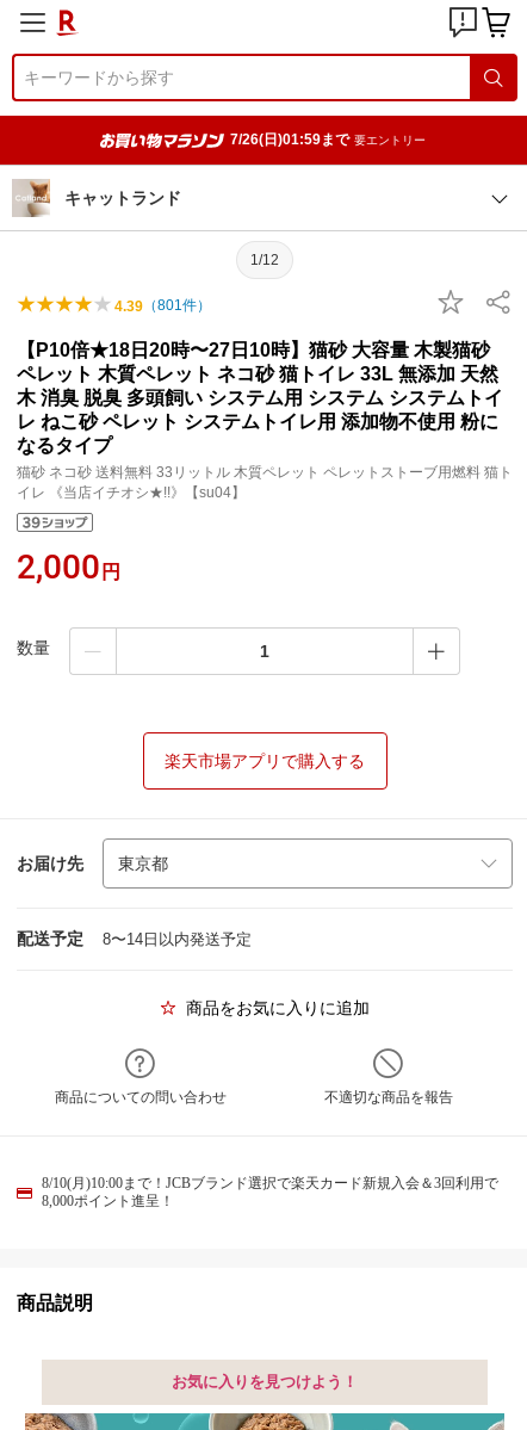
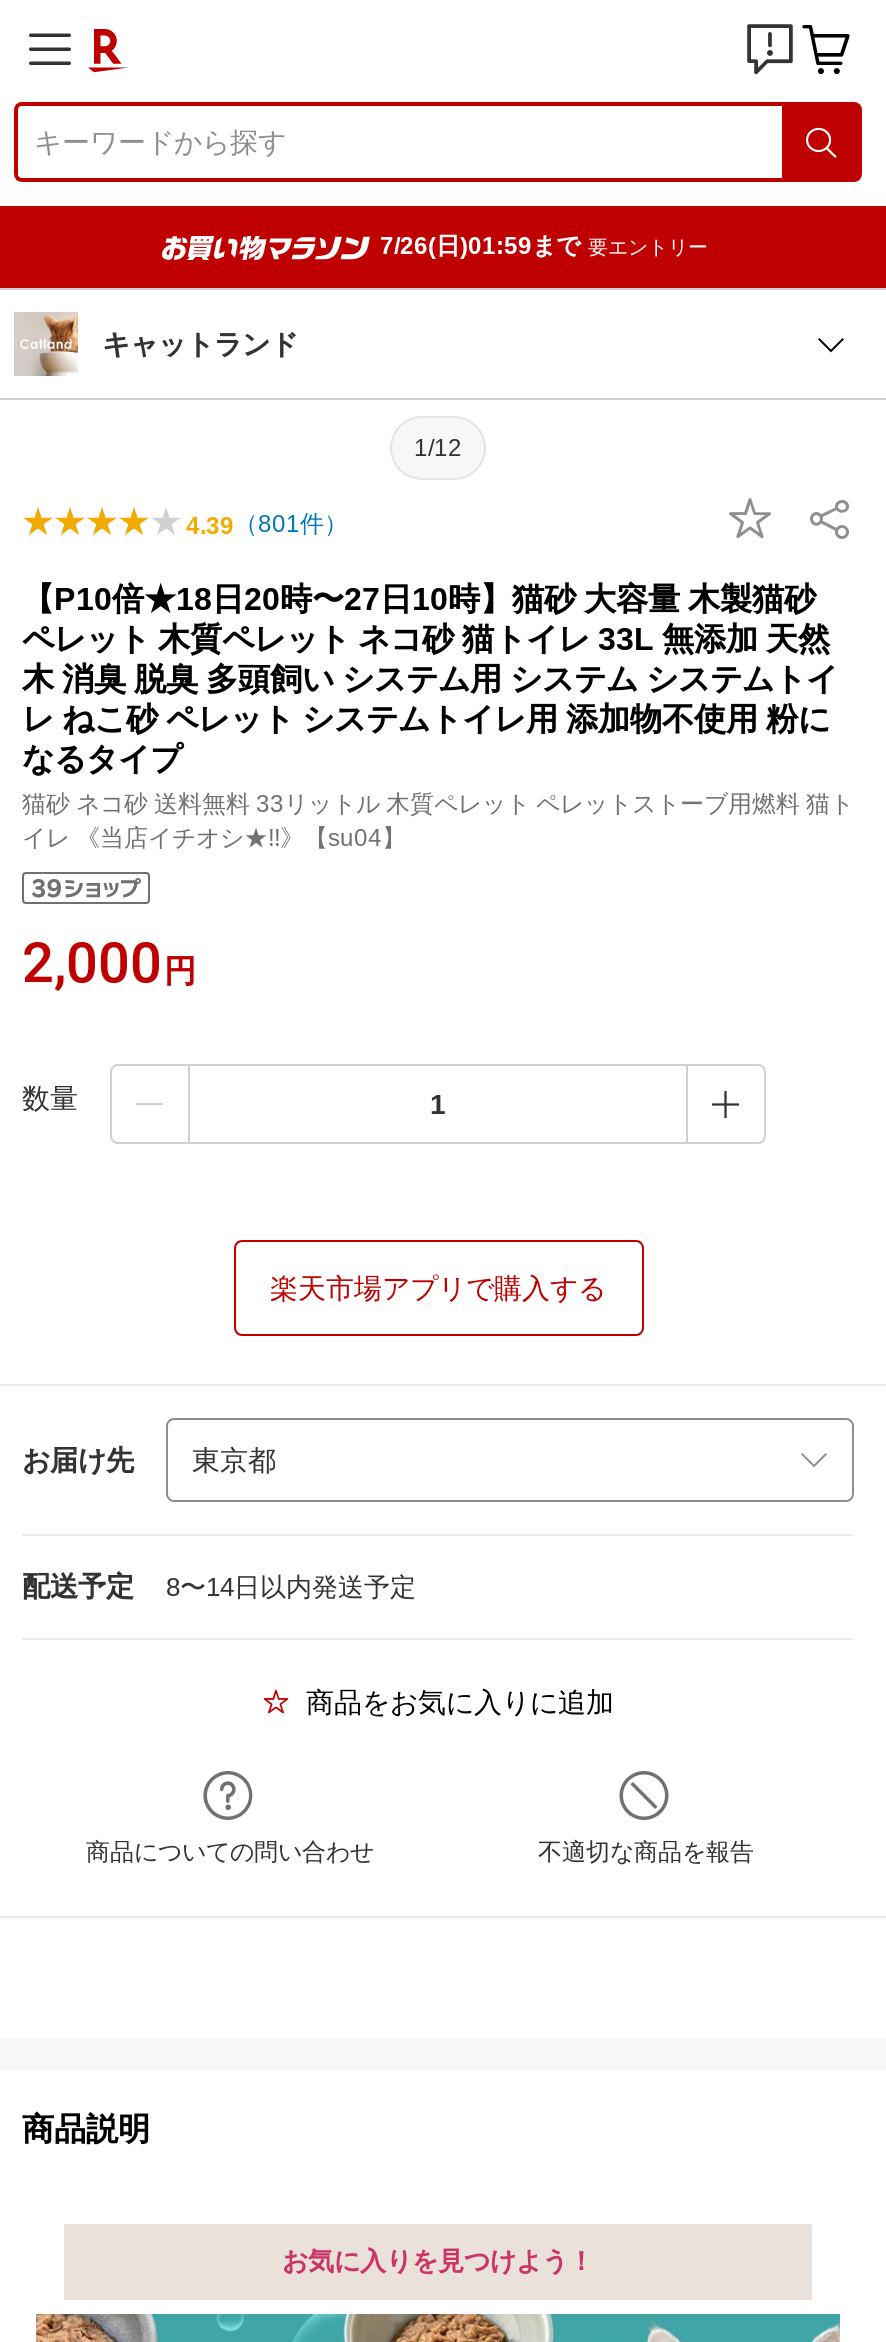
- 8/10(月)10:00まで！JCBブランド選択で楽天カード新規入会＆3回利用で
- 8,000ポイント進呈！
